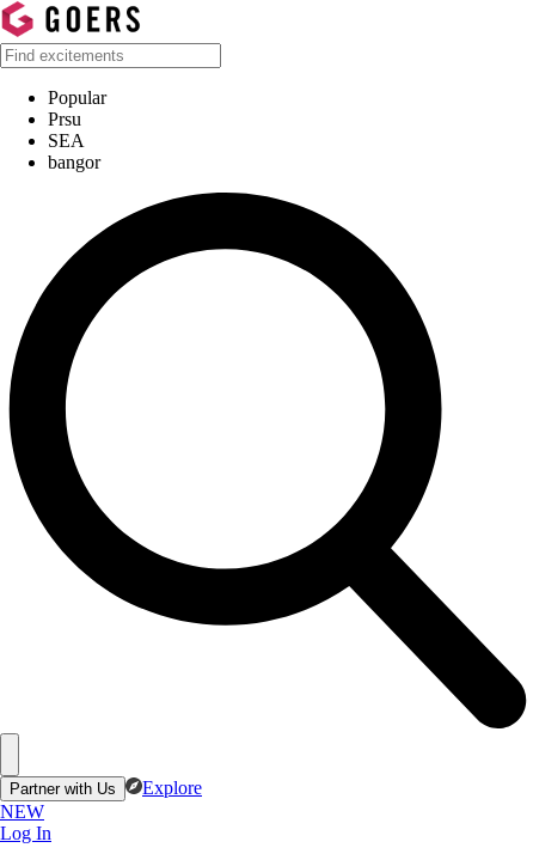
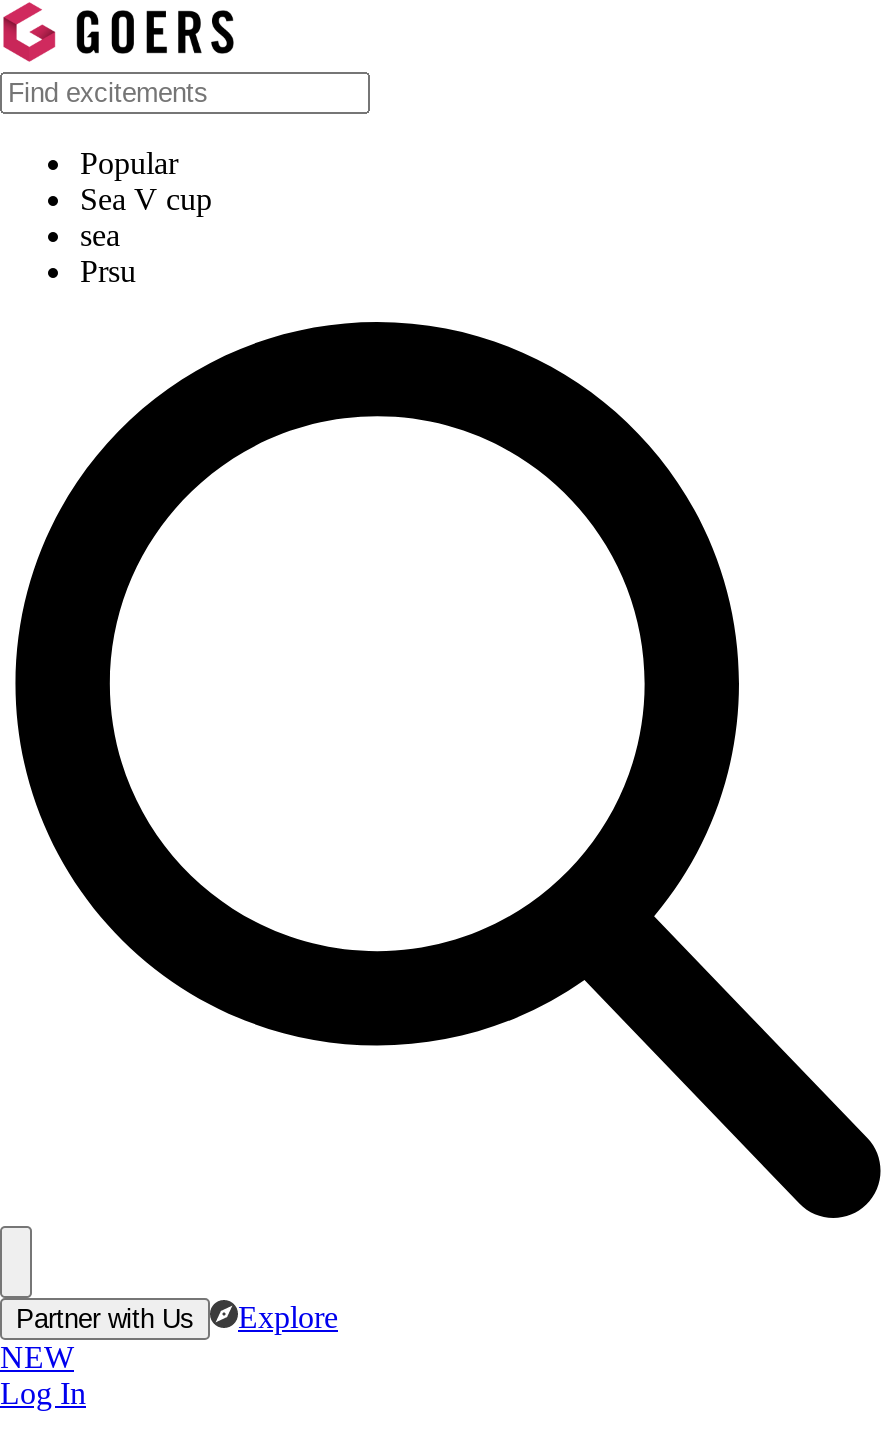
+ Sea V cup
+ sea

moved down: Prsu

- SEA
- bangor
